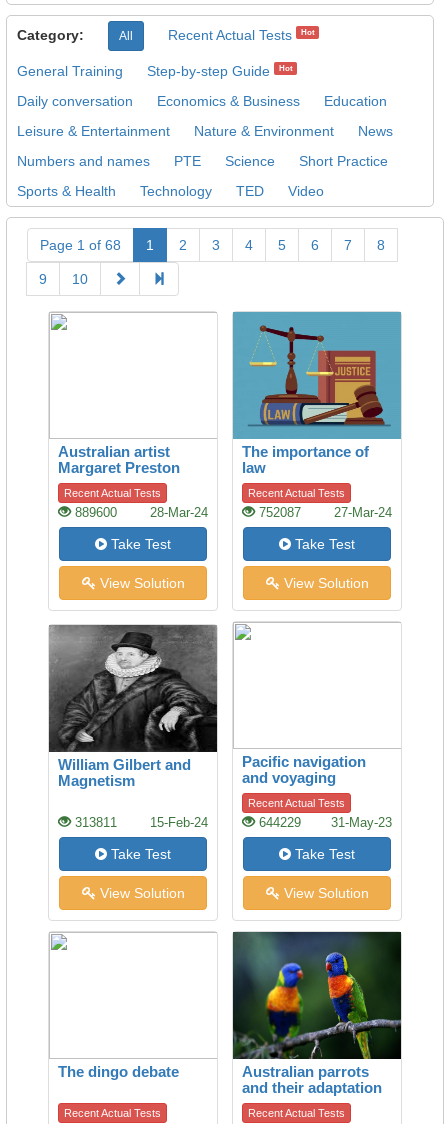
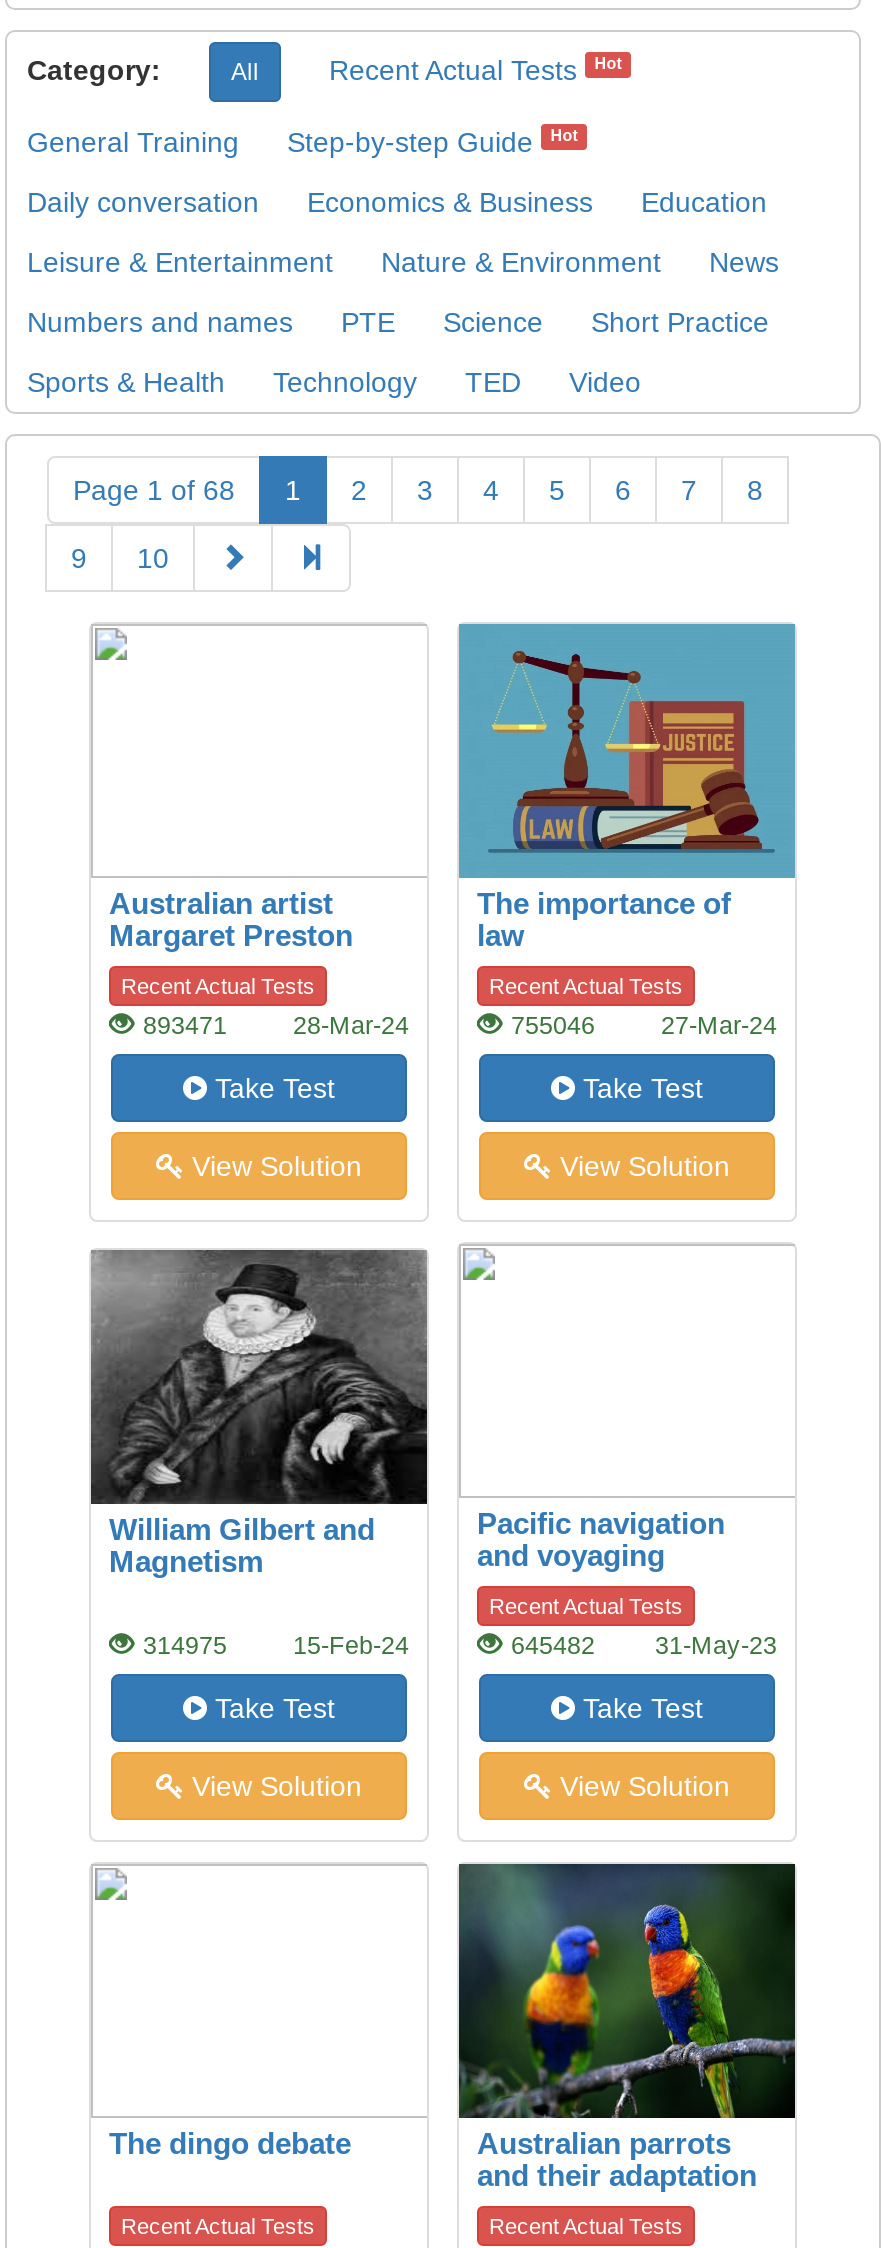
- 889600
+ 893471

- 752087
+ 755046

- 313811
+ 314975

- 644229
+ 645482
